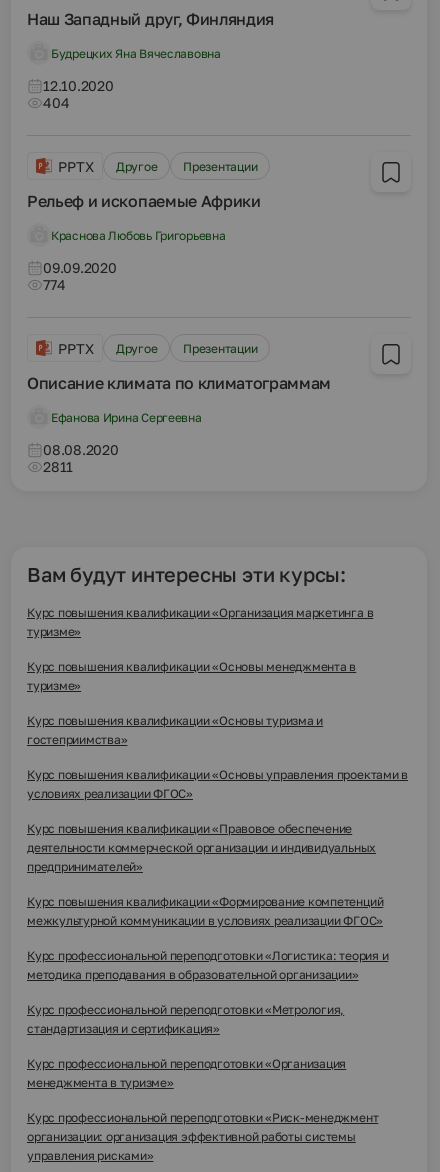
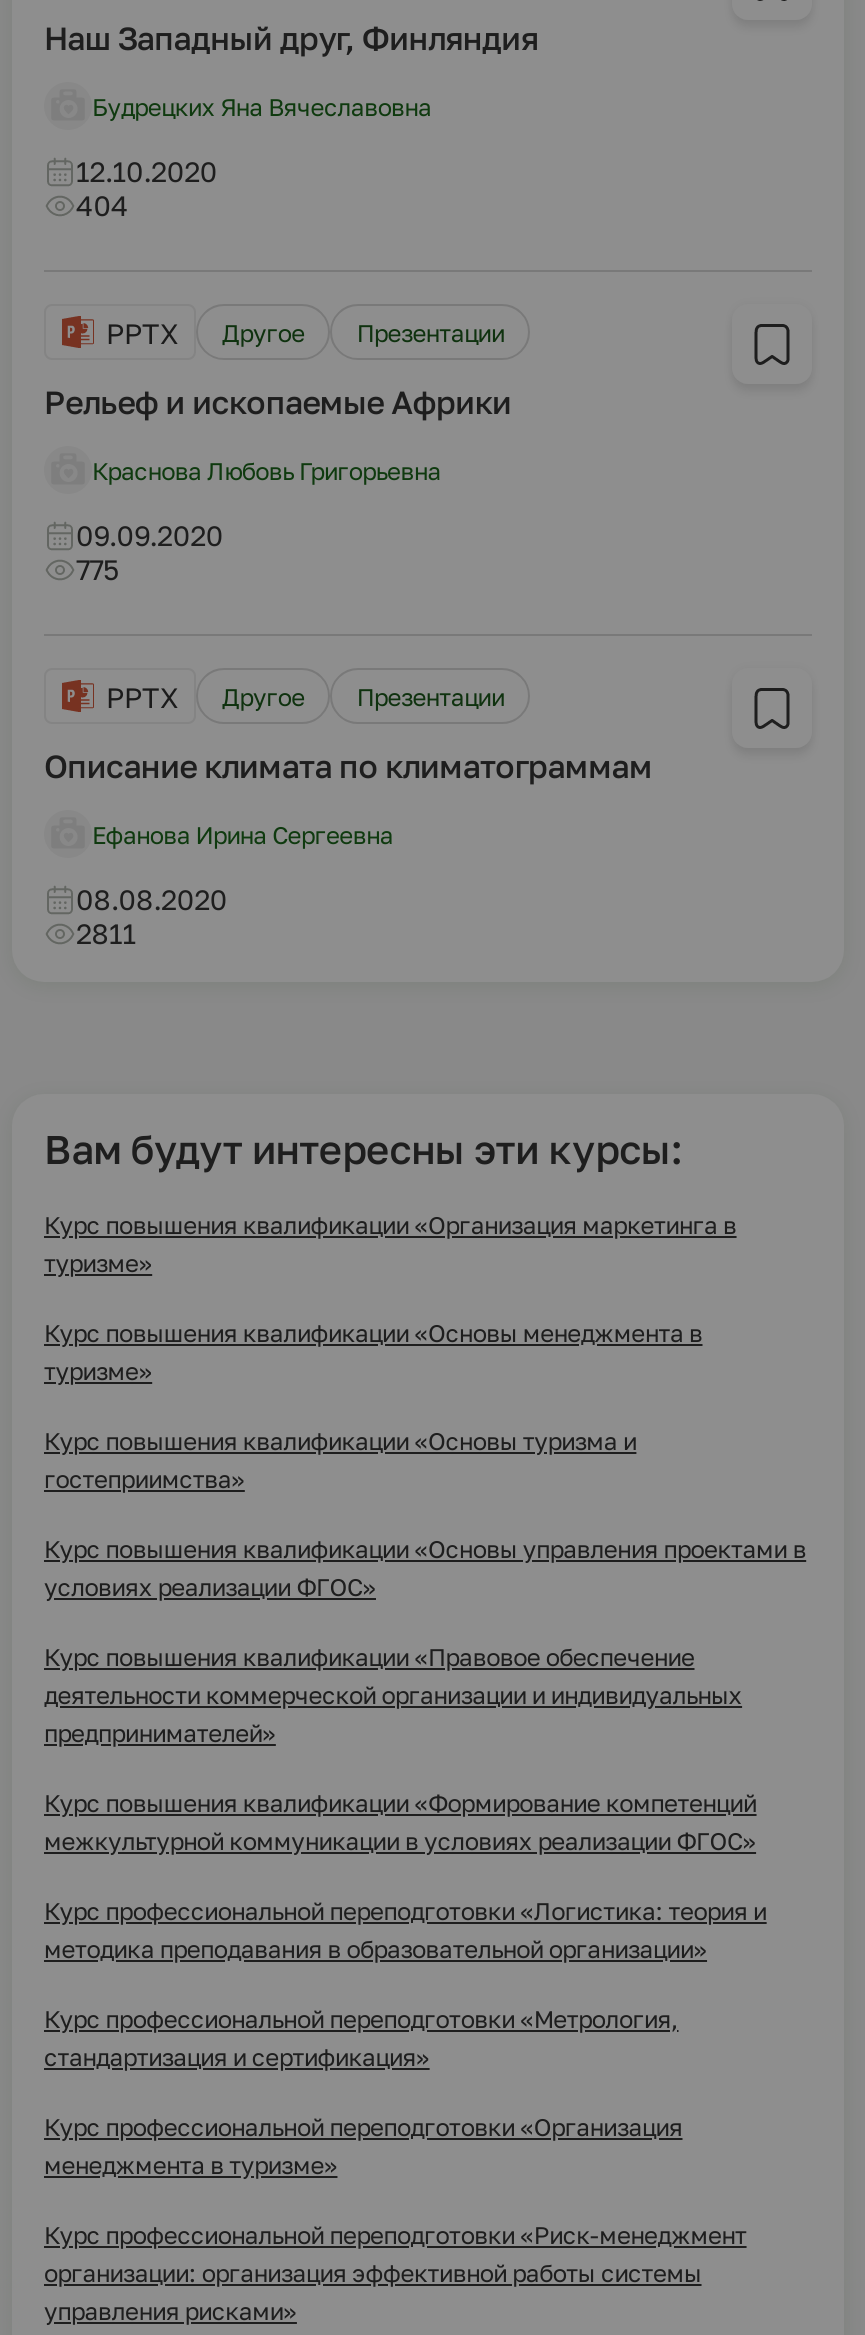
- 774
+ 775
